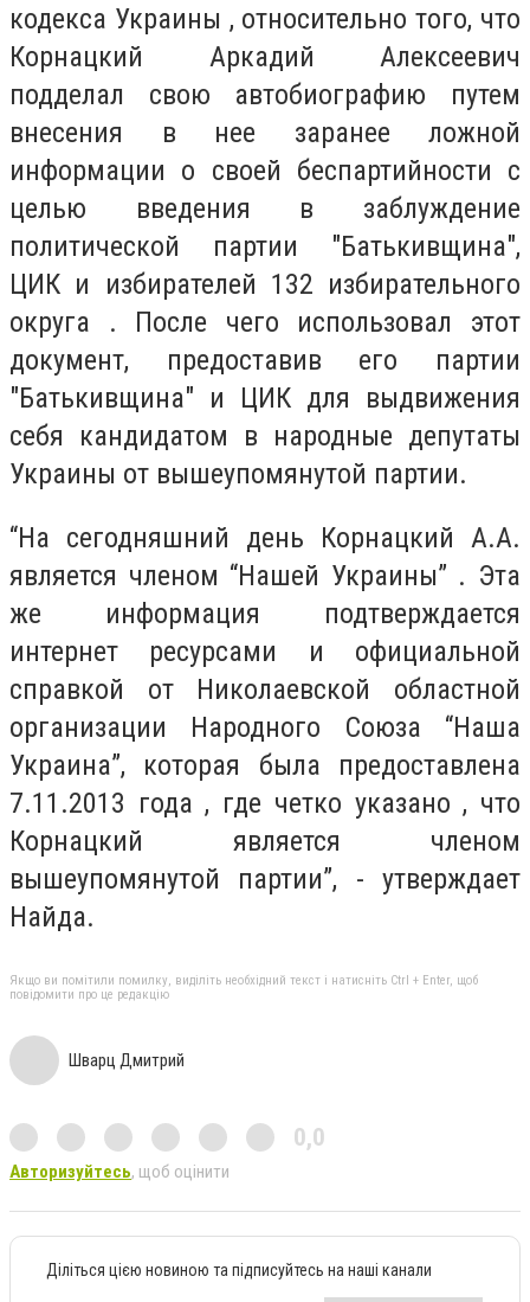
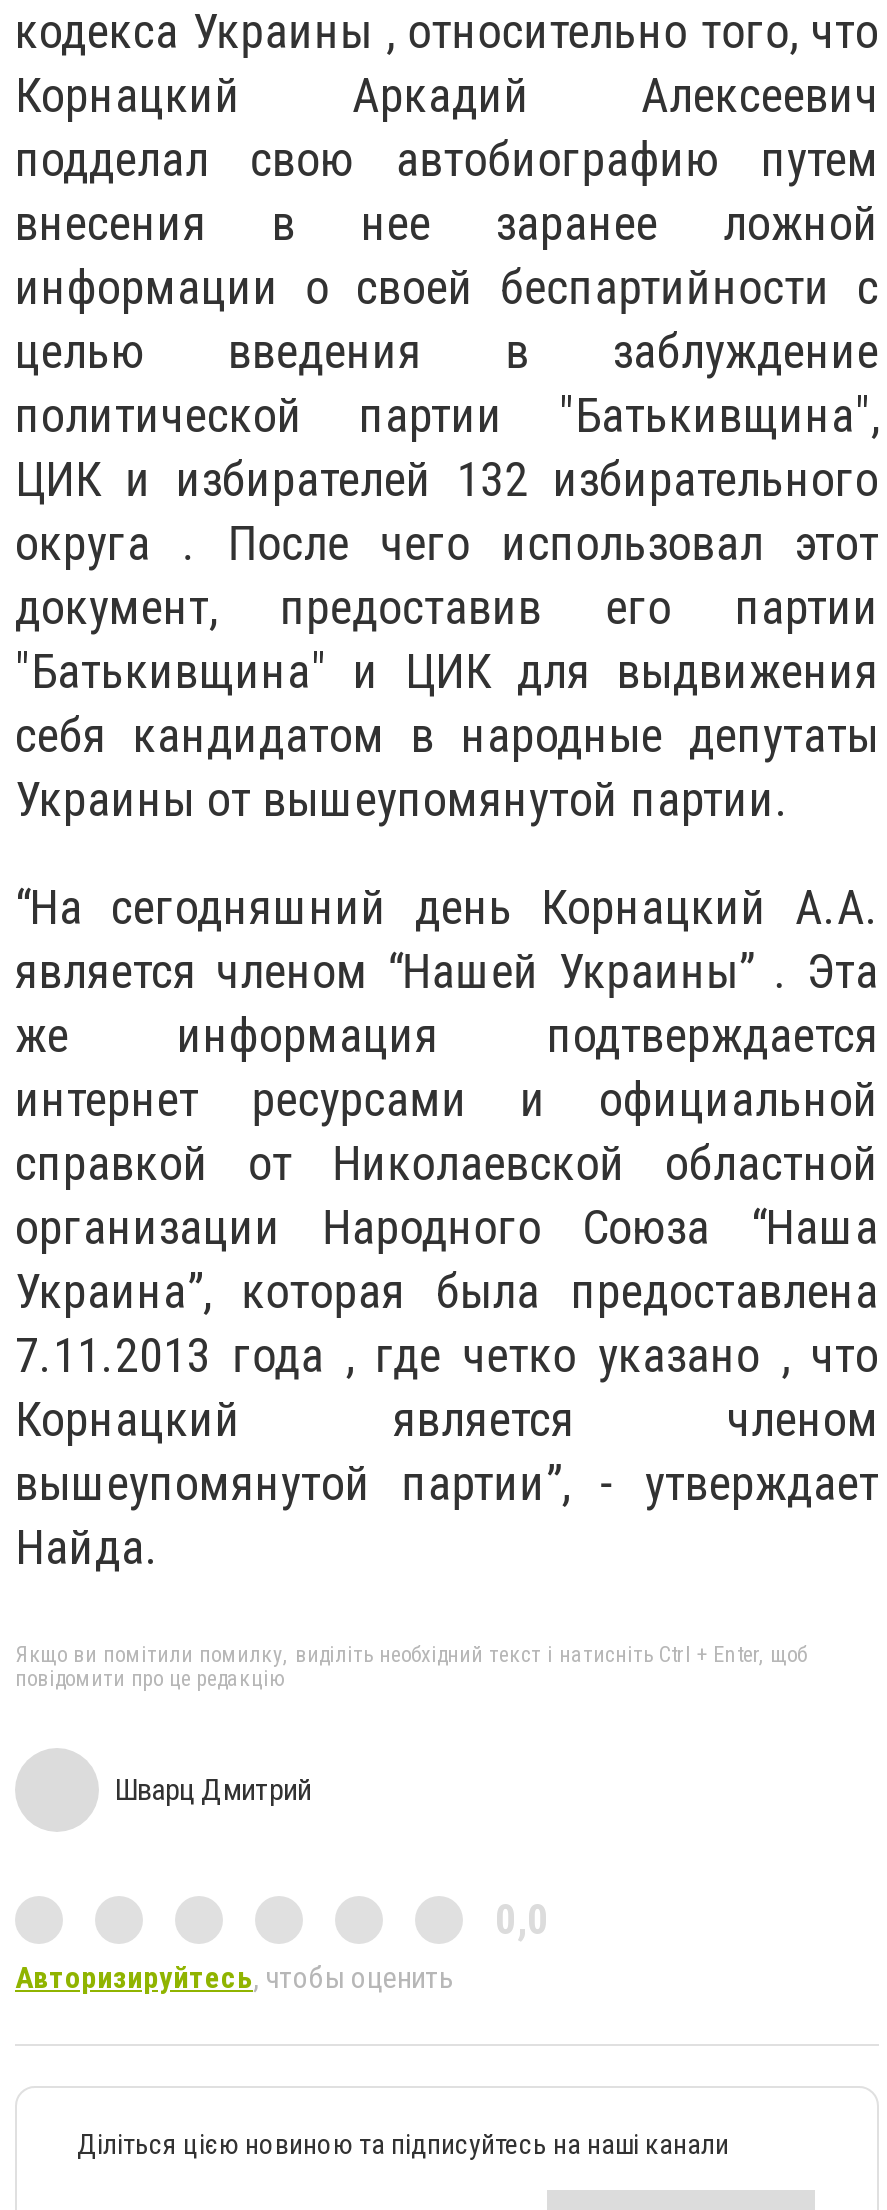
- Авторизуйтесь, щоб оцінити
+ Авторизируйтесь, чтобы оценить
